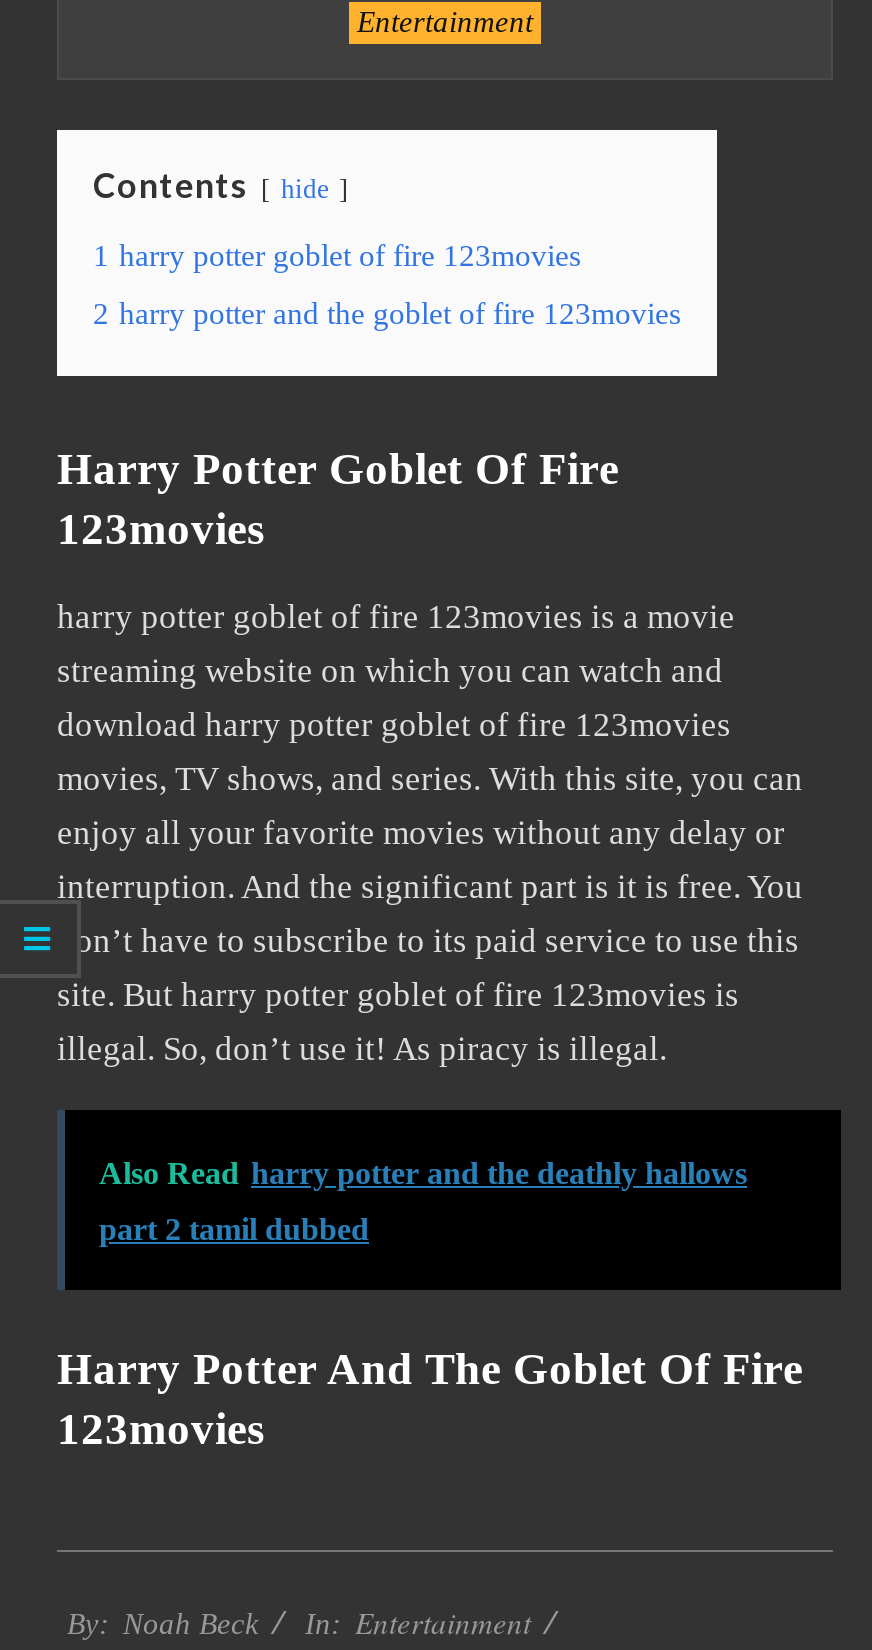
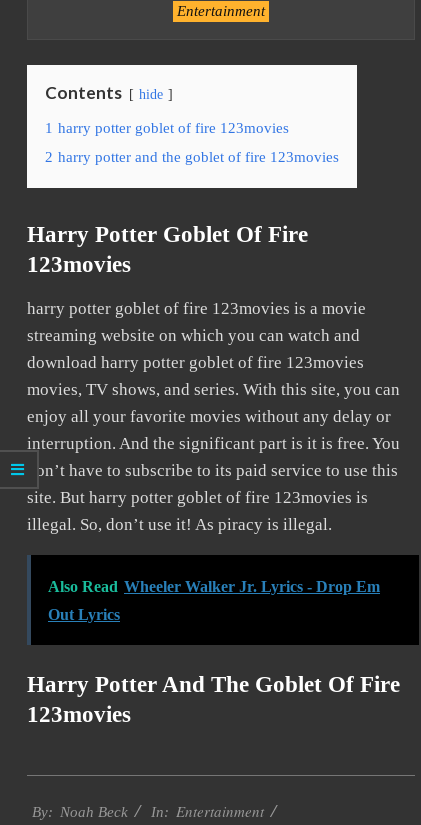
- Also Read harry potter and the deathly hallows
+ Also Read Wheeler Walker Jr. Lyrics - Drop Em

- part 2 tamil dubbed
+ Out Lyrics
